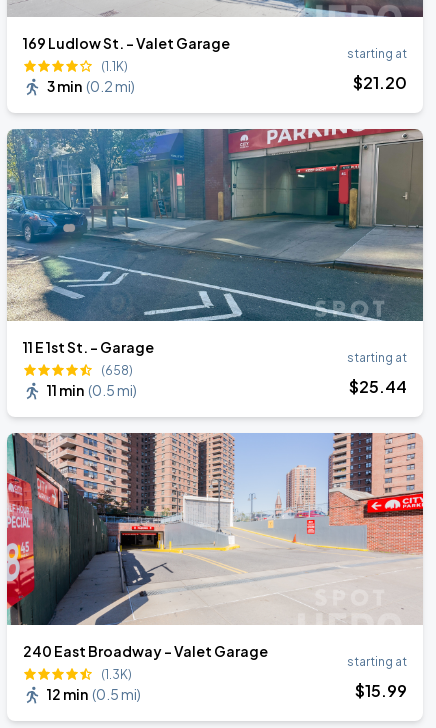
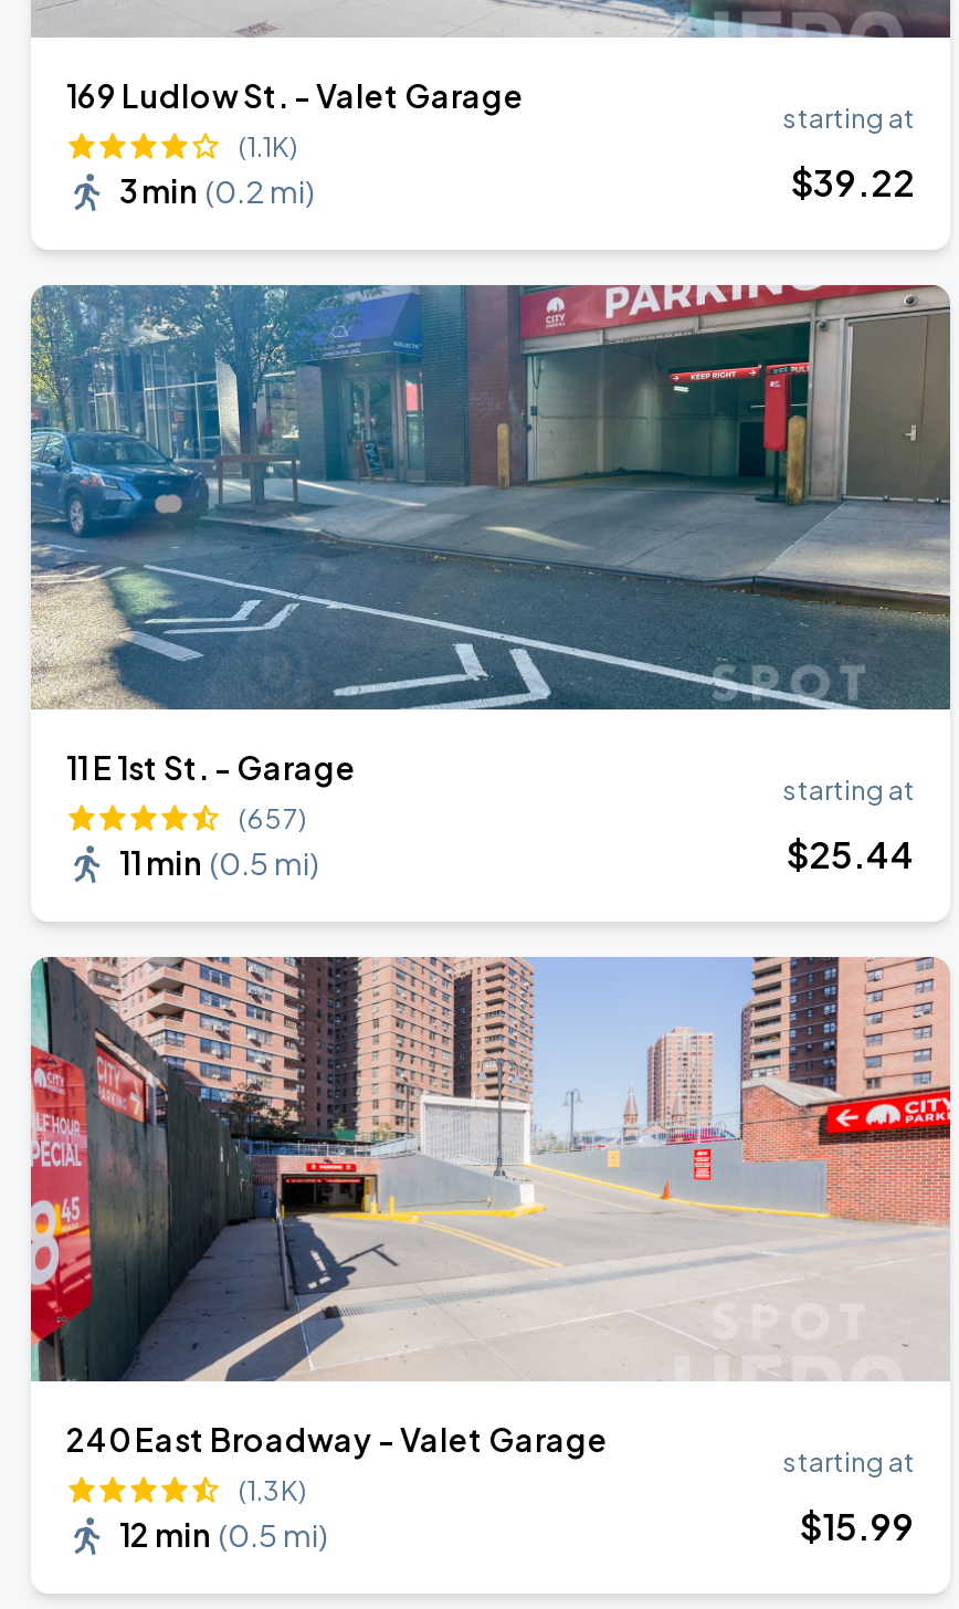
- $21.20
+ $39.22

- (658)
+ (657)
